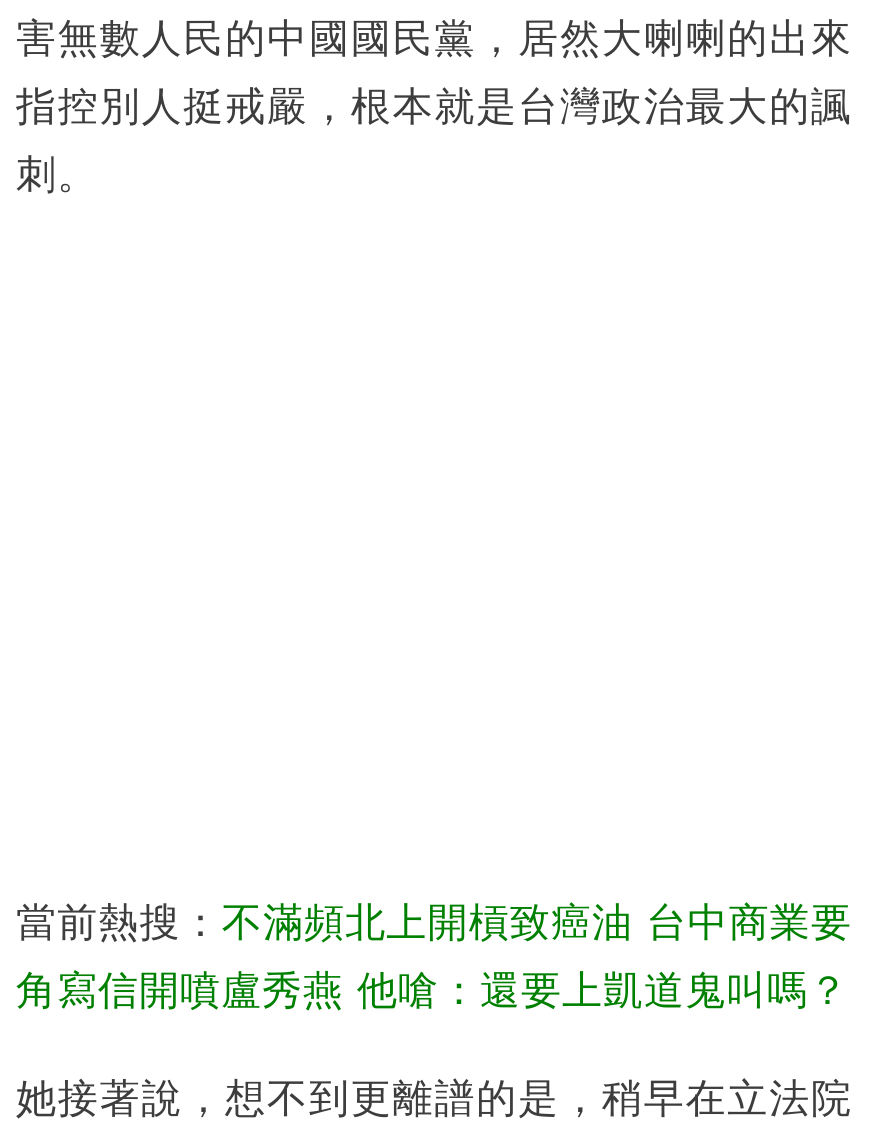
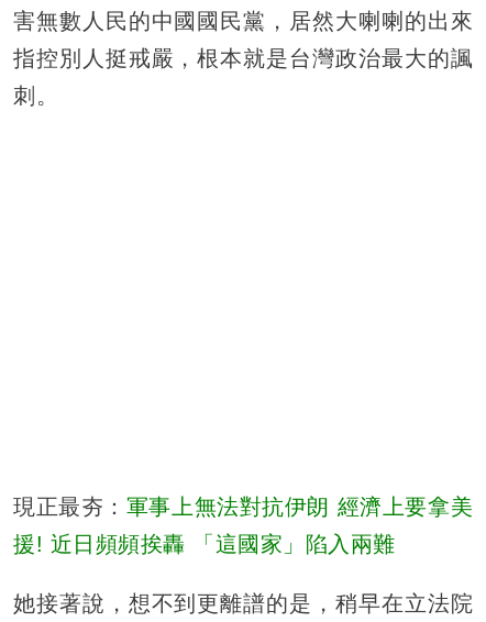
- 當前熱搜：不滿頻北上開槓致癌油 台中商業要
+ 現正最夯：軍事上無法對抗伊朗 經濟上要拿美

- 角寫信開噴盧秀燕 他嗆：還要上凱道鬼叫嗎？
+ 援! 近日頻頻挨轟 「這國家」陷入兩難
